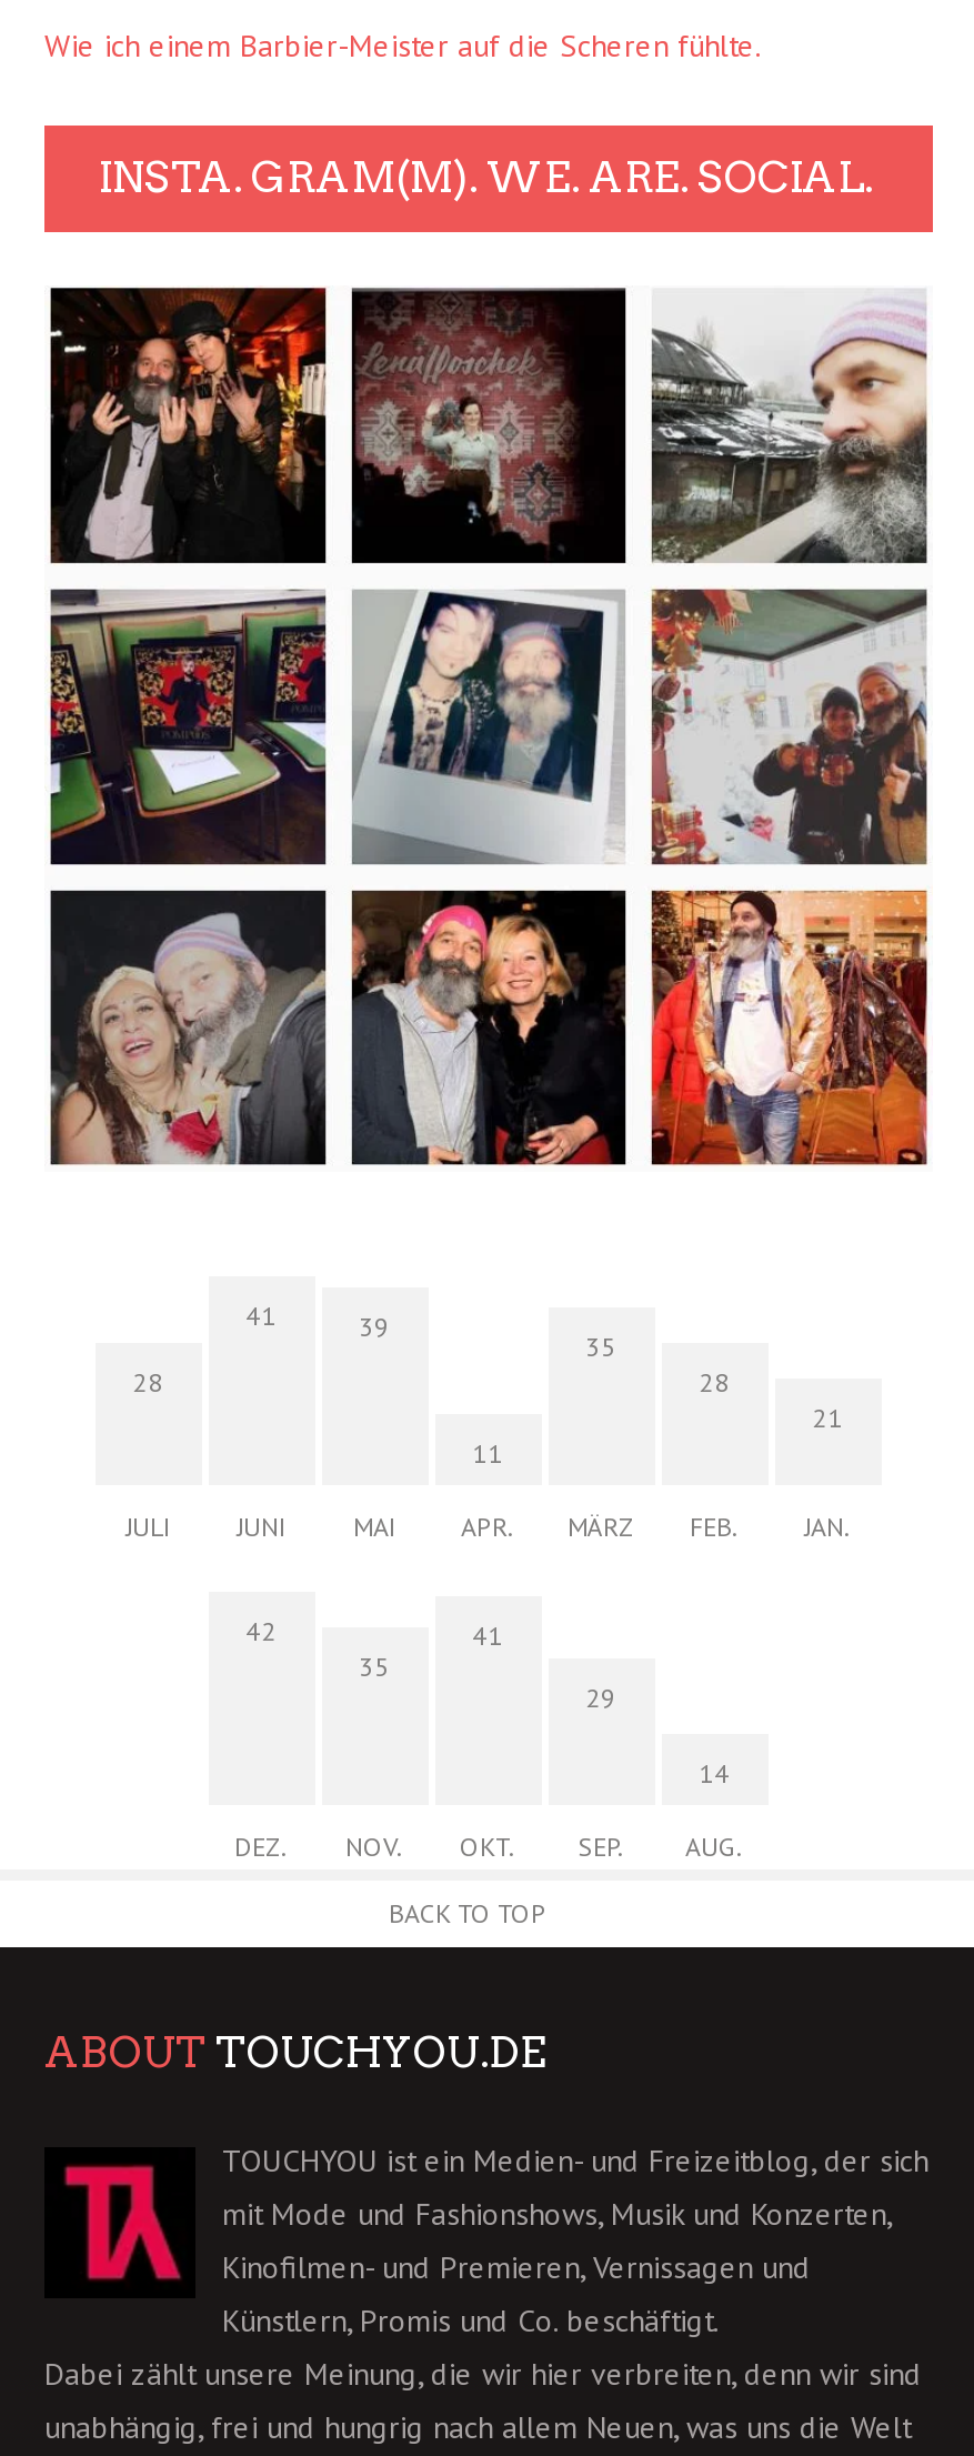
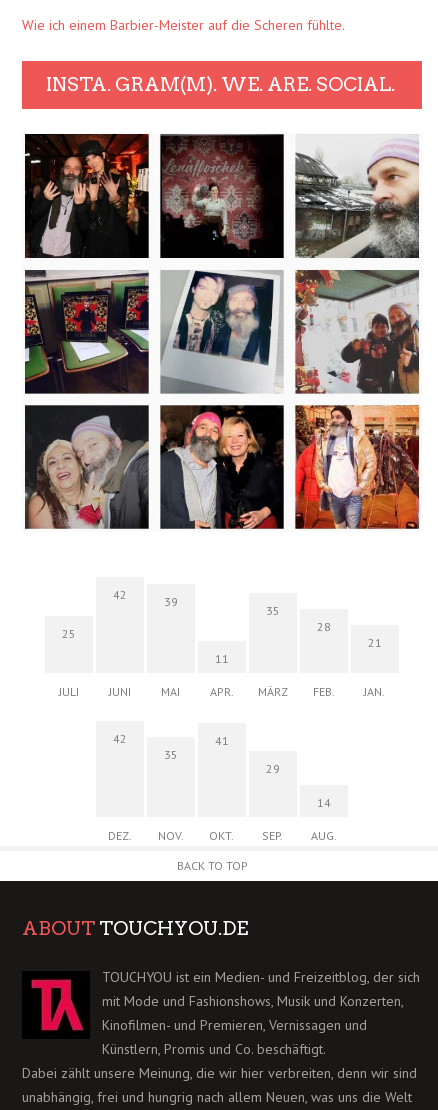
- 41
+ 42

- 28
+ 25
